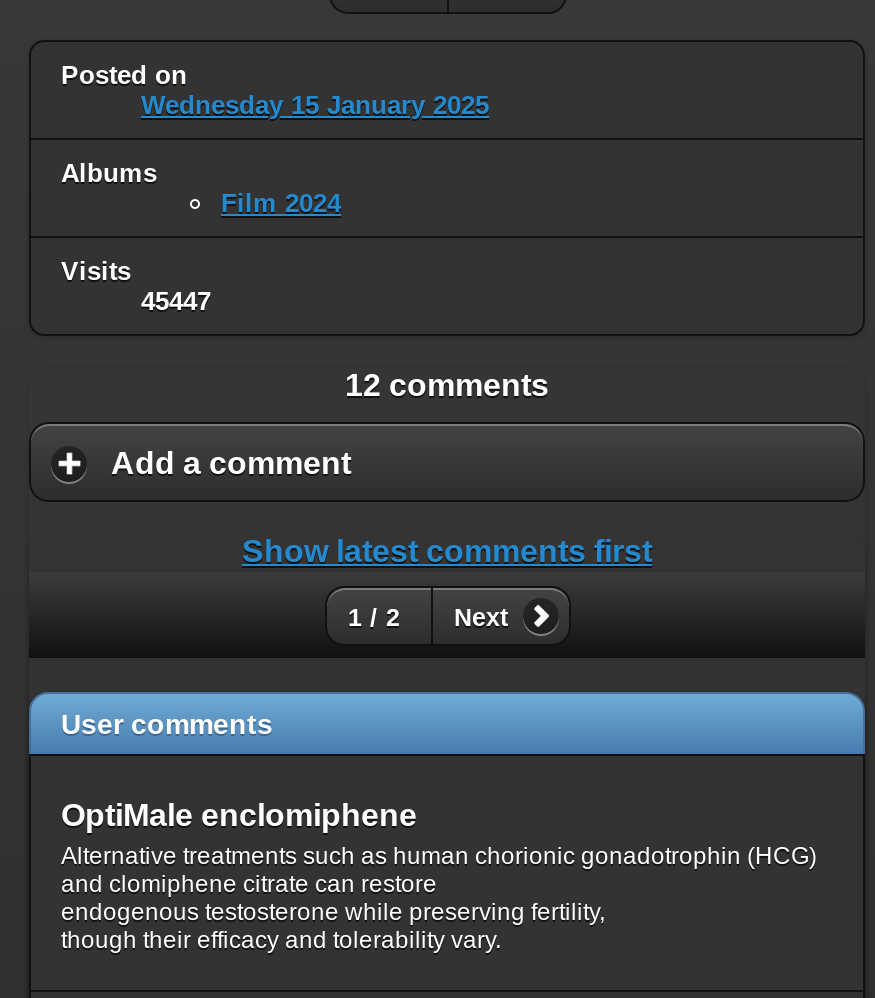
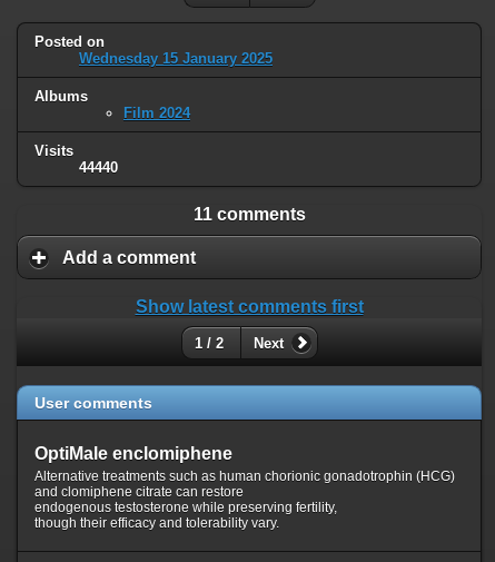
- 45447
+ 44440

- 12 comments
+ 11 comments
